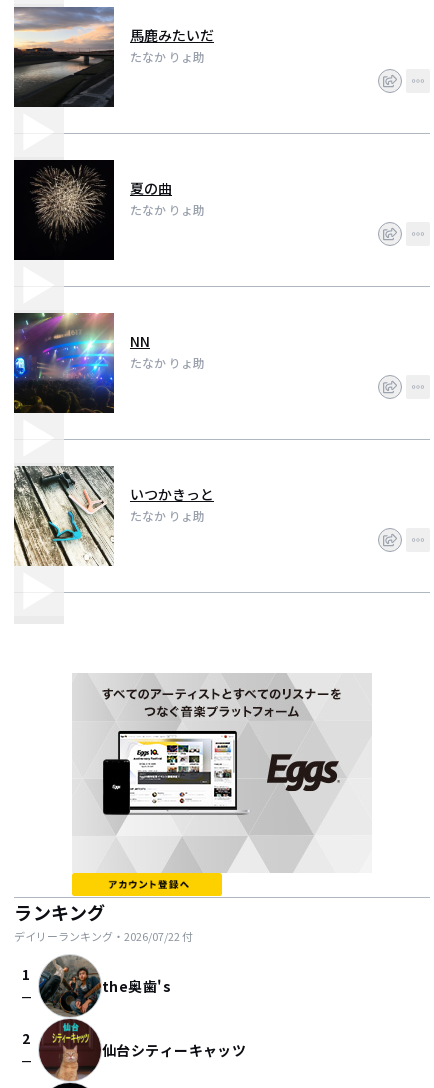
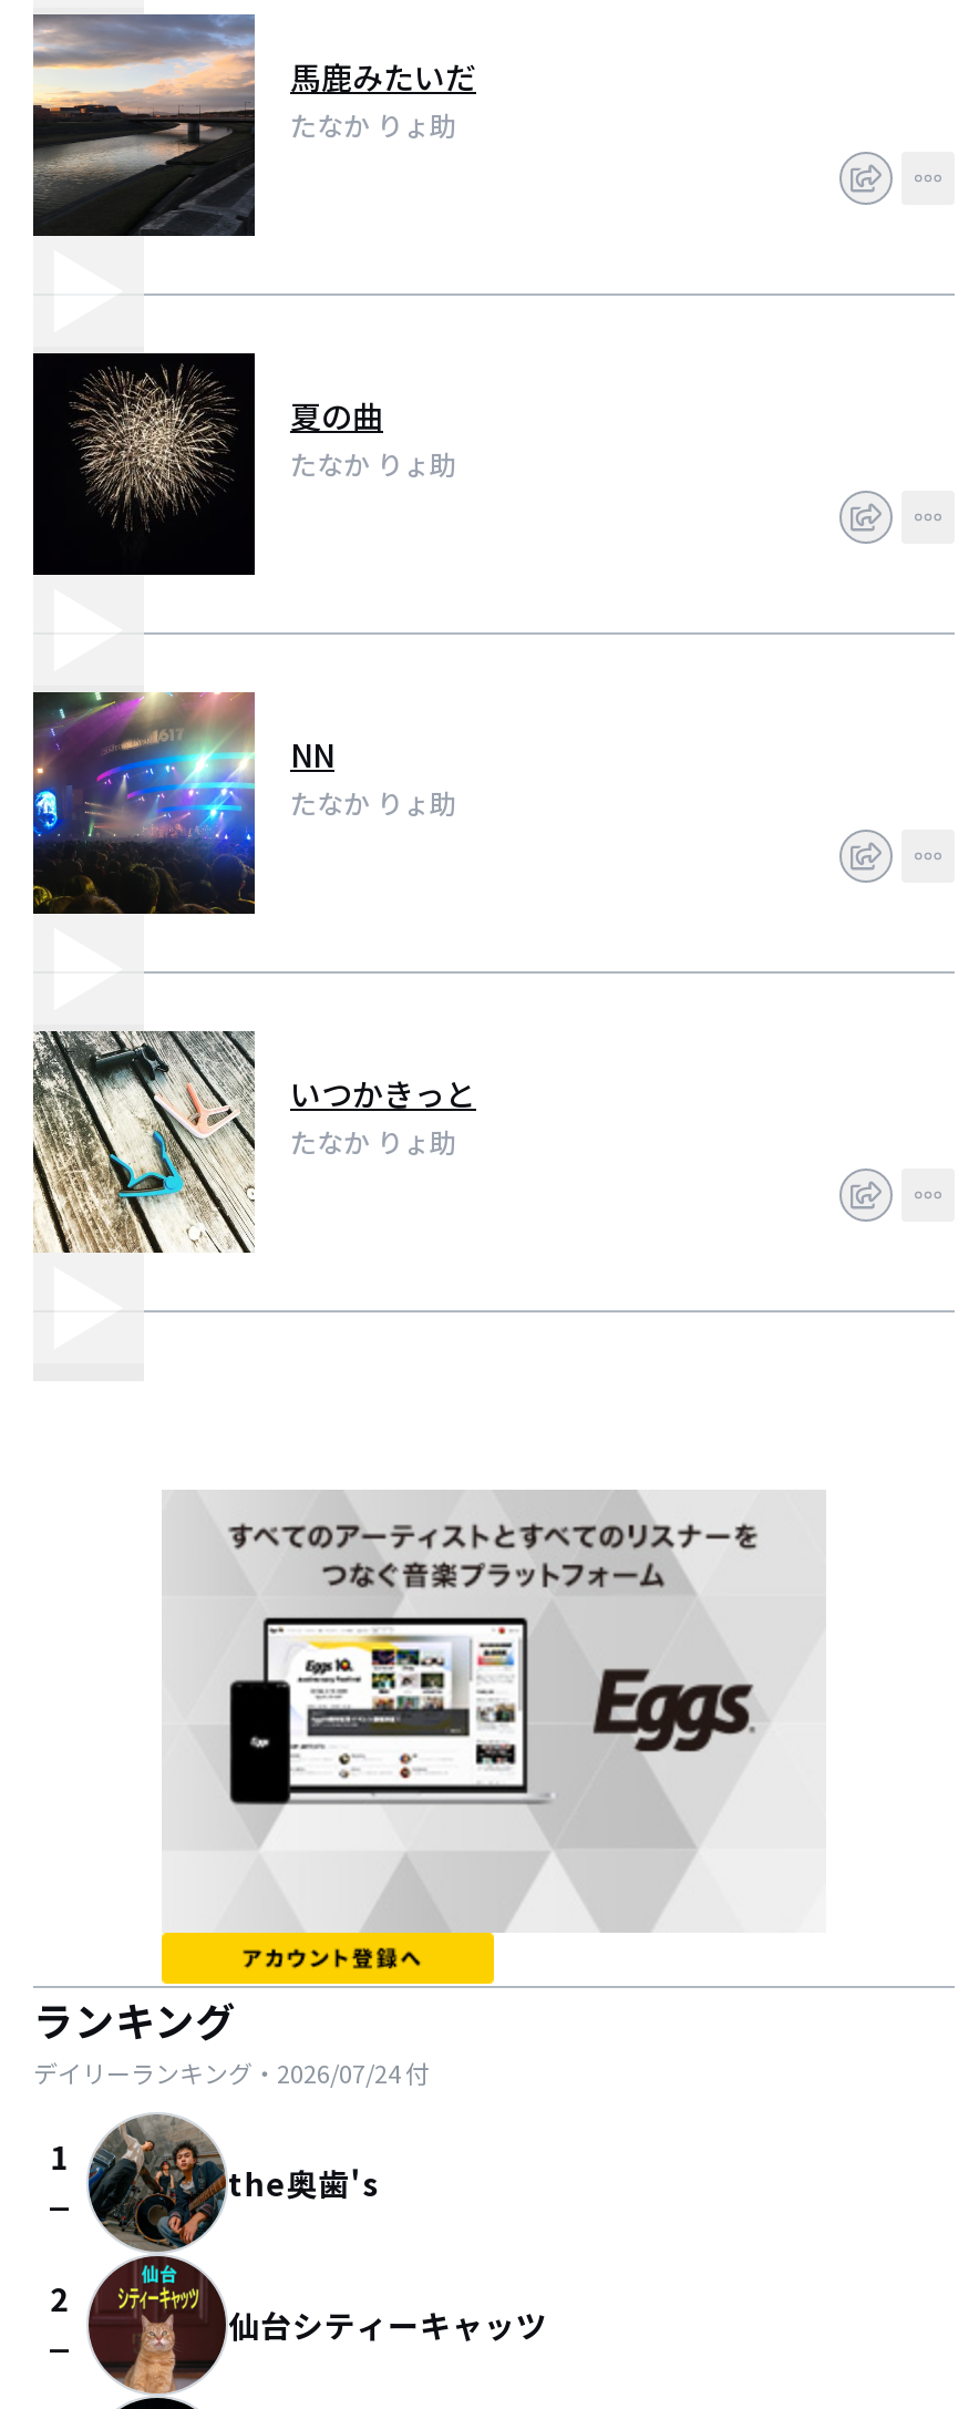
- デイリーランキング・2026/07/22付
+ デイリーランキング・2026/07/24付
